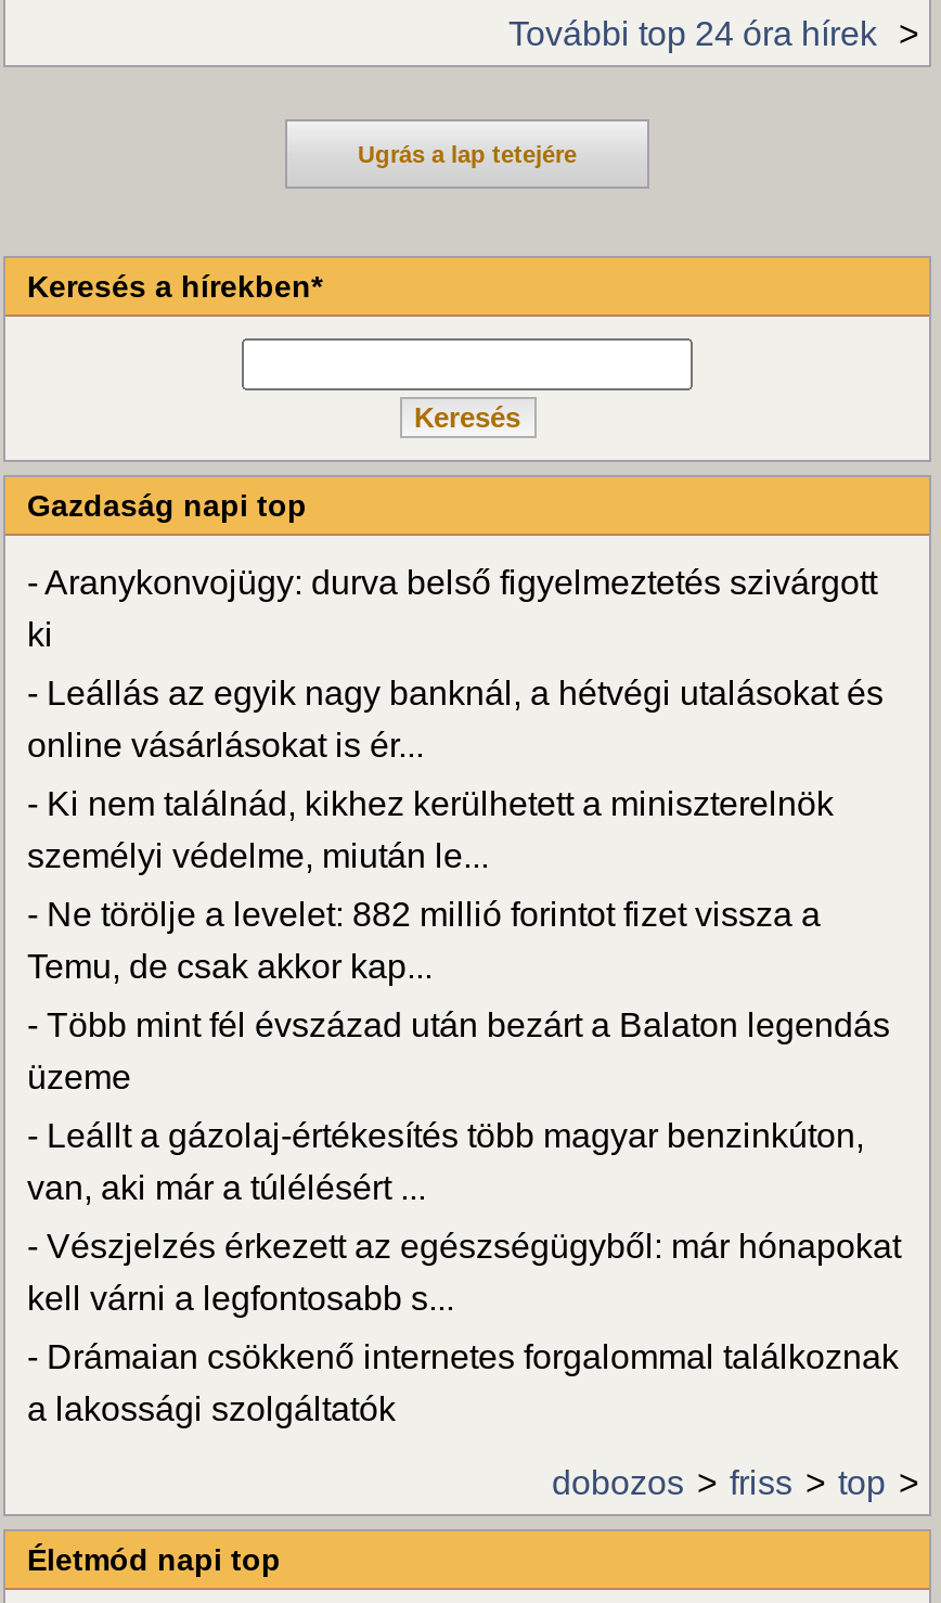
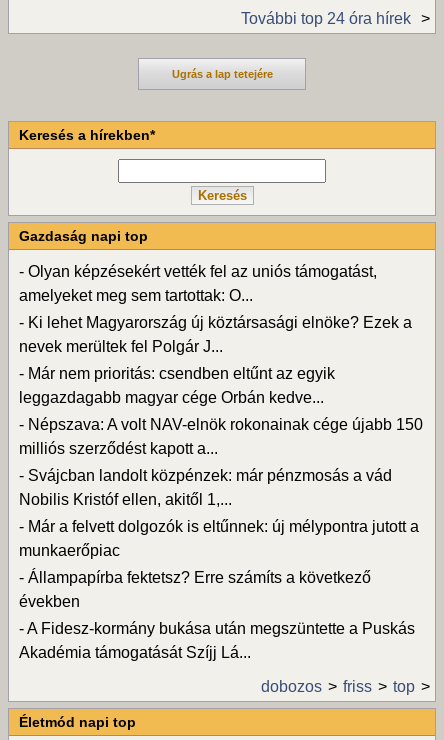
- - Aranykonvojügy: durva belső figyelmeztetés szivárgott
- ki
+ - Olyan képzésekért vették fel az uniós támogatást,
+ amelyeket meg sem tartottak: O...

- - Leállás az egyik nagy banknál, a hétvégi utalásokat és
- online vásárlásokat is ér...
+ - Ki lehet Magyarország új köztársasági elnöke? Ezek a
+ nevek merültek fel Polgár J...

- - Ki nem találnád, kikhez kerülhetett a miniszterelnök
- személyi védelme, miután le...
+ - Már nem prioritás: csendben eltűnt az egyik
+ leggazdagabb magyar cége Orbán kedve...

- - Ne törölje a levelet: 882 millió forintot fizet vissza a
- Temu, de csak akkor kap...
+ - Népszava: A volt NAV-elnök rokonainak cége újabb 150
+ milliós szerződést kapott a...

- - Több mint fél évszázad után bezárt a Balaton legendás
- üzeme
+ - Svájcban landolt közpénzek: már pénzmosás a vád
+ Nobilis Kristóf ellen, akitől 1,...

- - Leállt a gázolaj-értékesítés több magyar benzinkúton,
- van, aki már a túlélésért ...
+ - Már a felvett dolgozók is eltűnnek: új mélypontra jutott a
+ munkaerőpiac

- - Vészjelzés érkezett az egészségügyből: már hónapokat
- kell várni a legfontosabb s...
+ - Állampapírba fektetsz? Erre számíts a következő
+ években

- - Drámaian csökkenő internetes forgalommal találkoznak
- a lakossági szolgáltatók
+ - A Fidesz-kormány bukása után megszüntette a Puskás
+ Akadémia támogatását Szíjj Lá...
